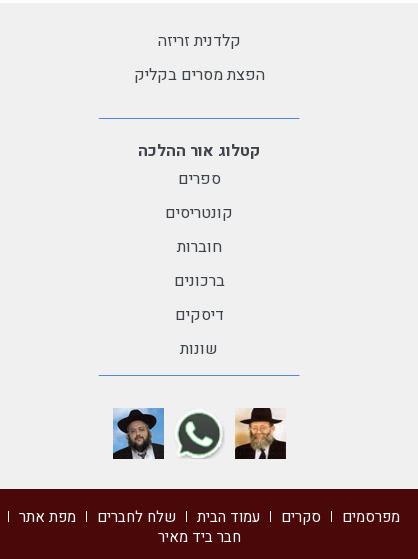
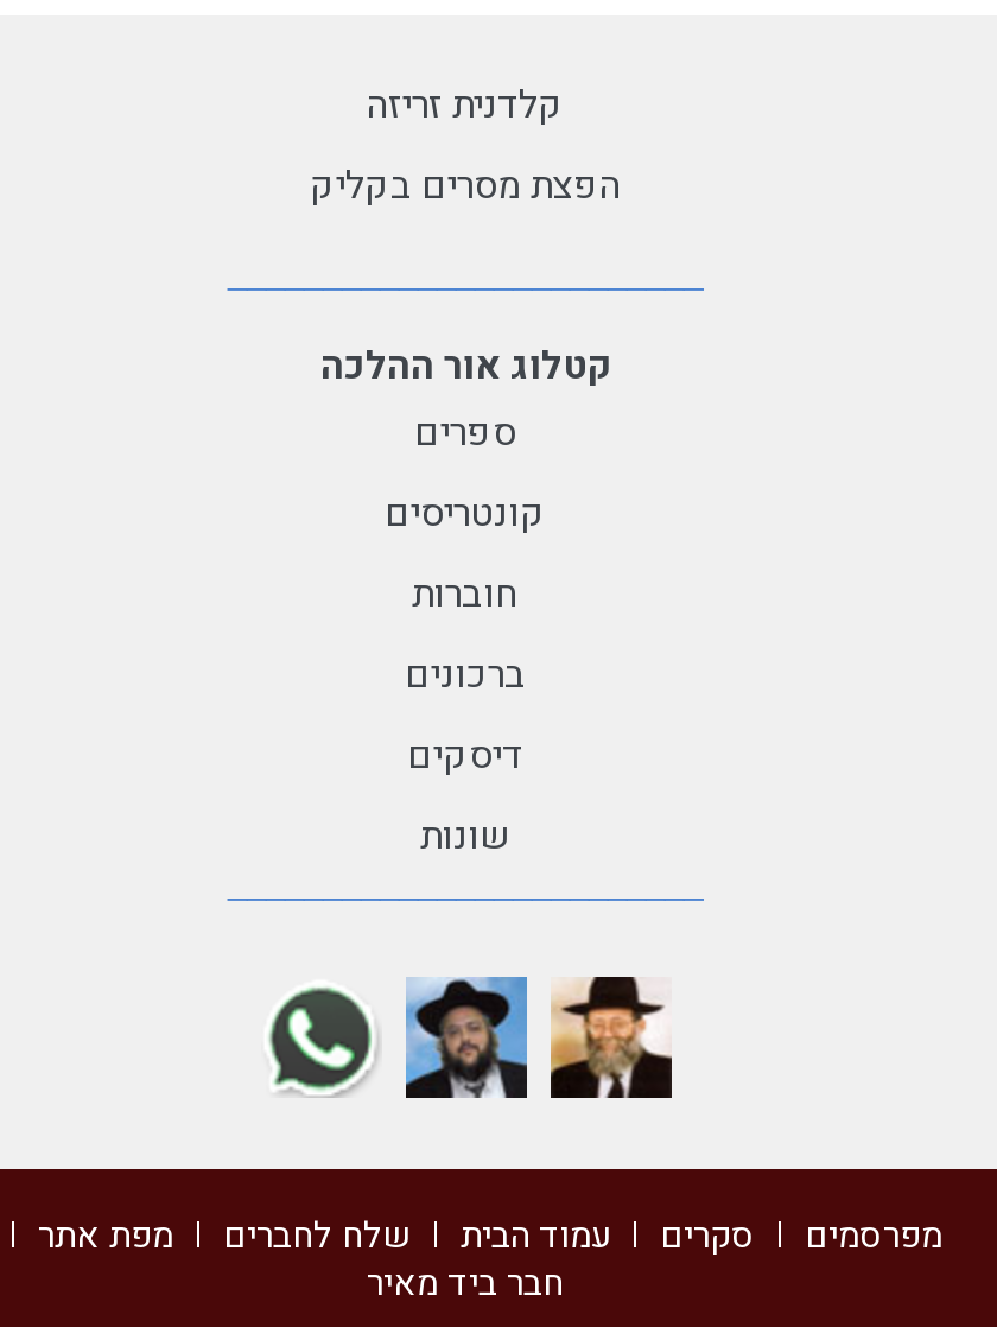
- [image]
+ [image]

- [image]
+ [image]
